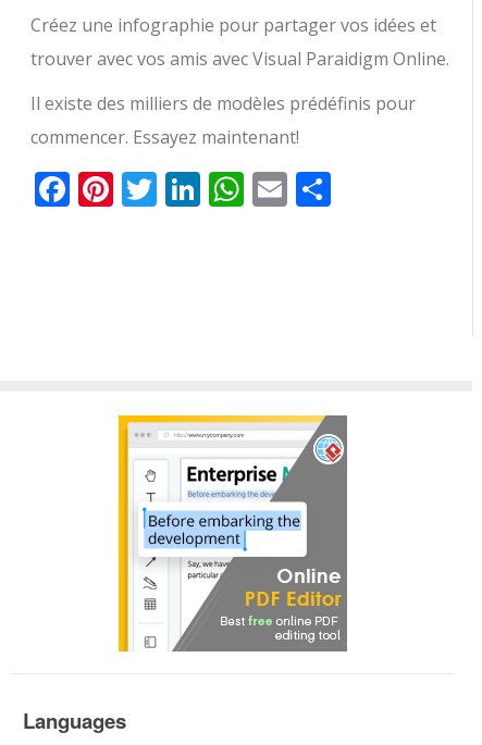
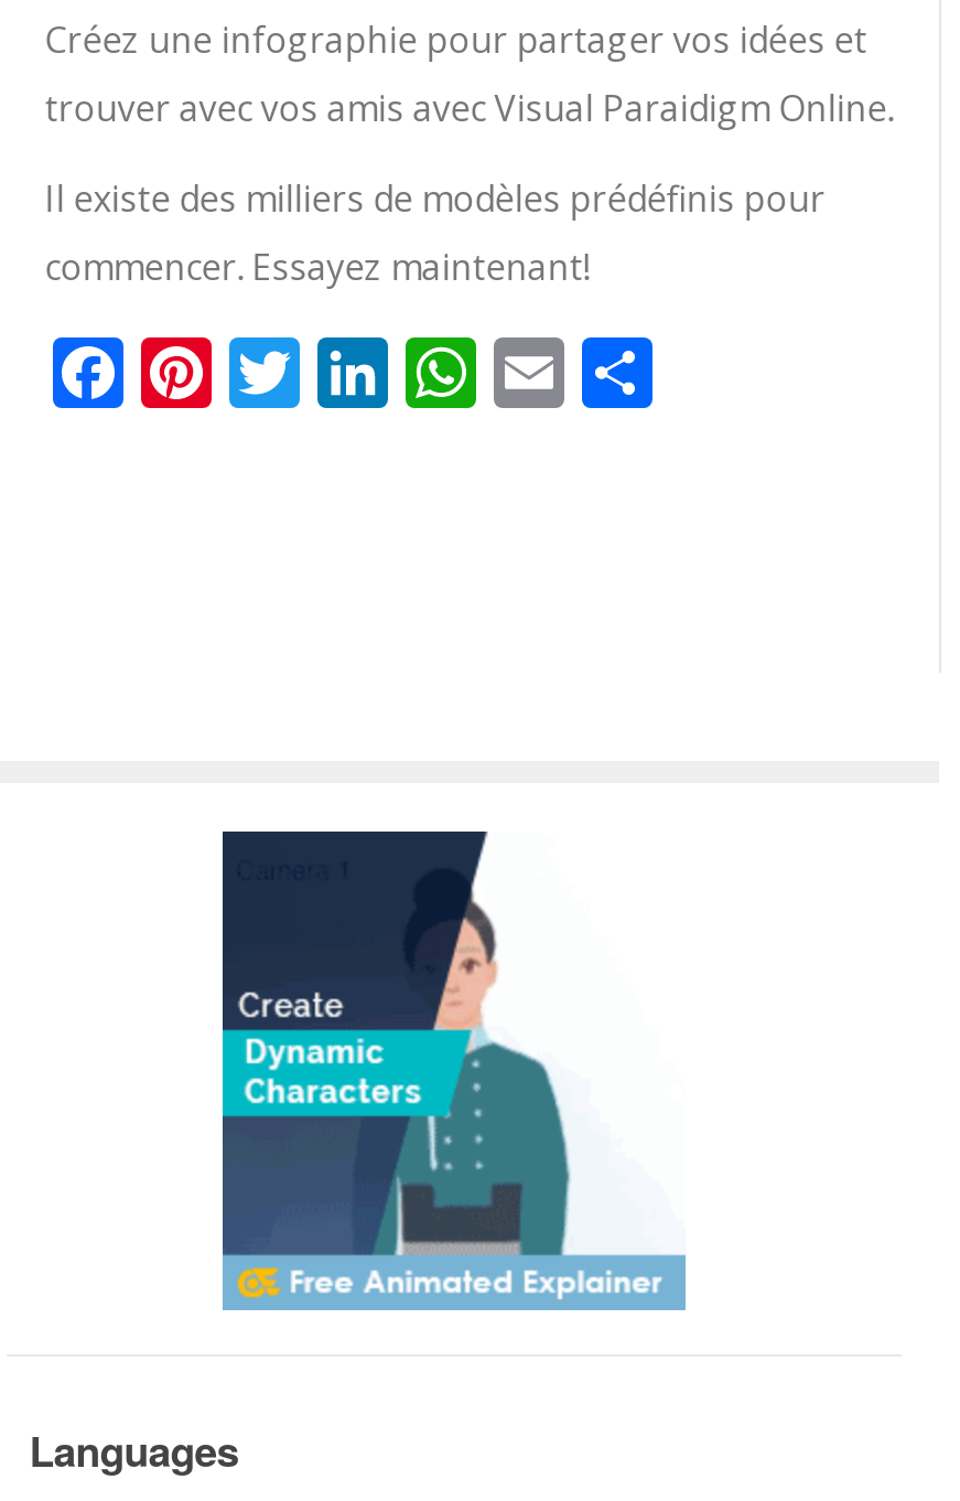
- [image]
+ [image]
